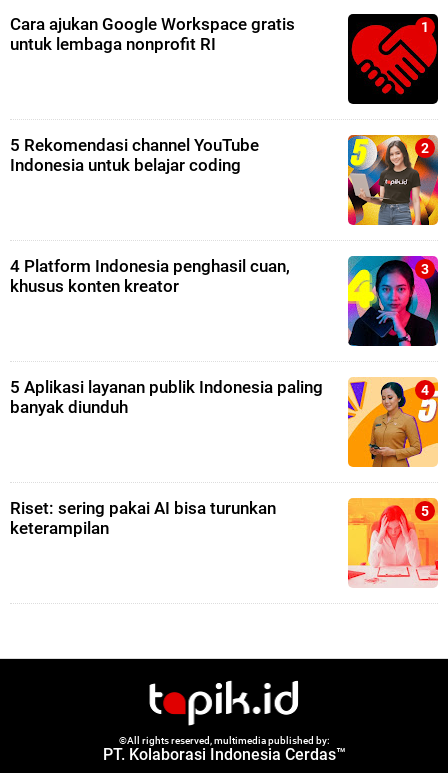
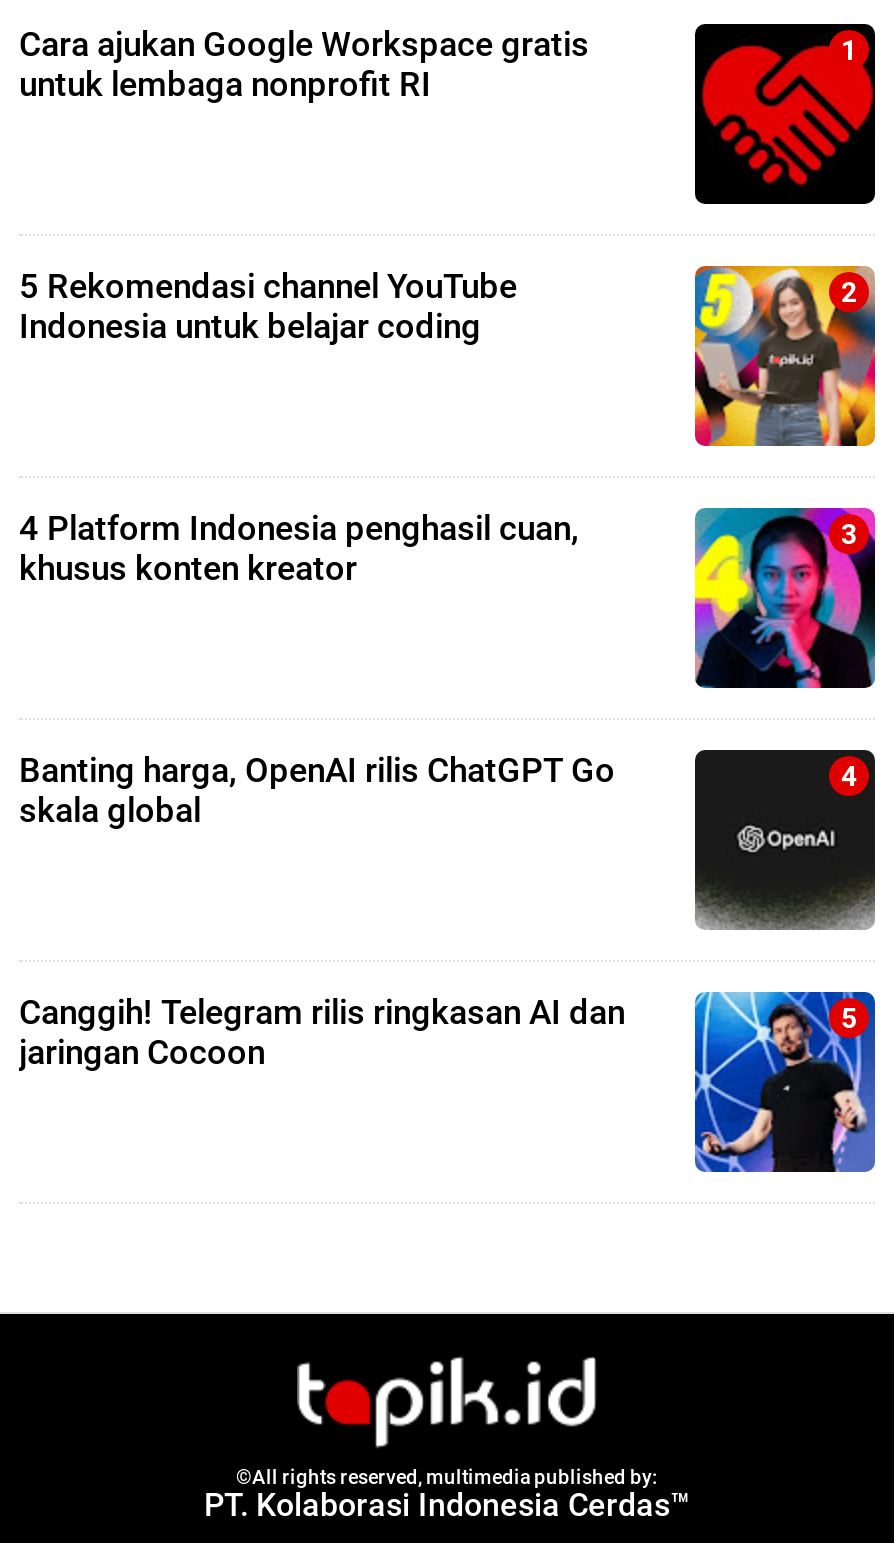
- [image]
- 5 Aplikasi layanan publik Indonesia paling
- banyak diunduh
+ [image]
+ Banting harga, OpenAI rilis ChatGPT Go
+ skala global

- Riset: sering pakai AI bisa turunkan
- keterampilan
+ Canggih! Telegram rilis ringkasan AI dan
+ jaringan Cocoon

- [image]
+ [image]
